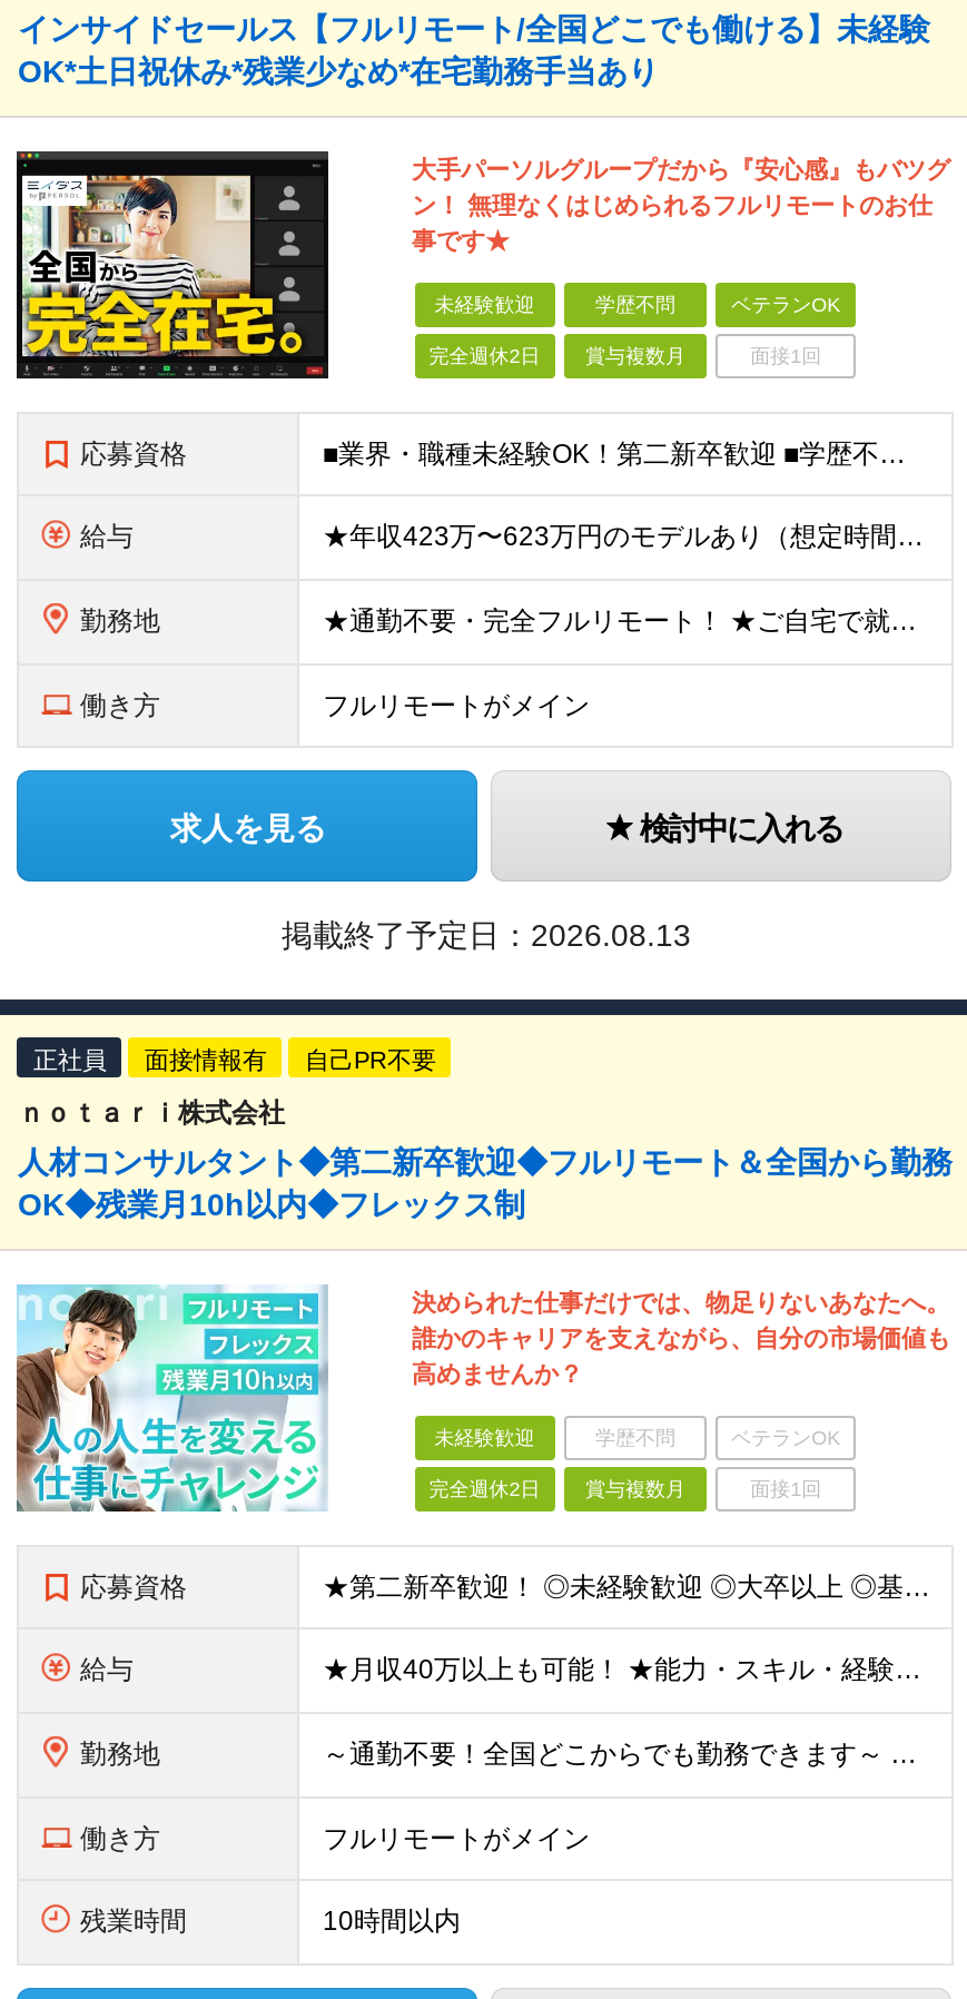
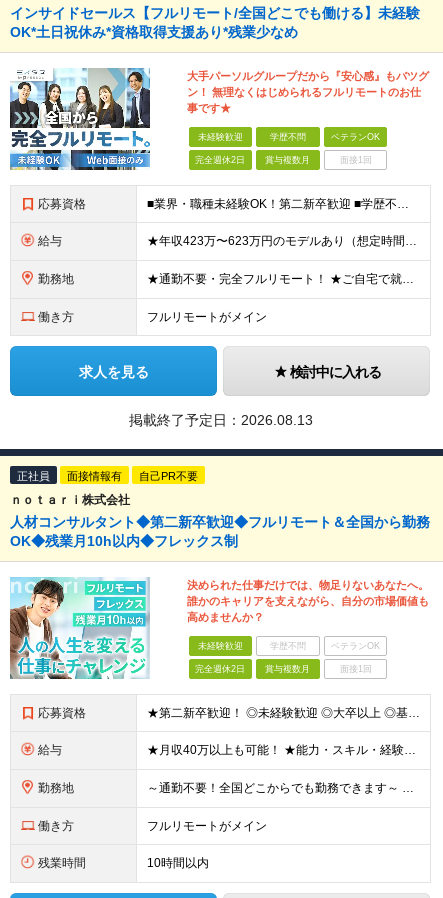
- OK*土日祝休み*残業少なめ*在宅勤務手当あり
+ OK*土日祝休み*資格取得支援あり*残業少なめ

- [image]
+ [image]
